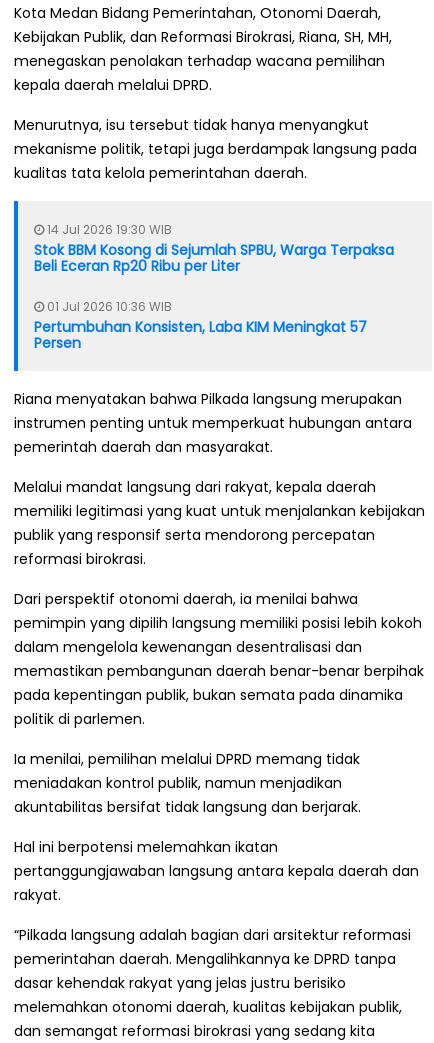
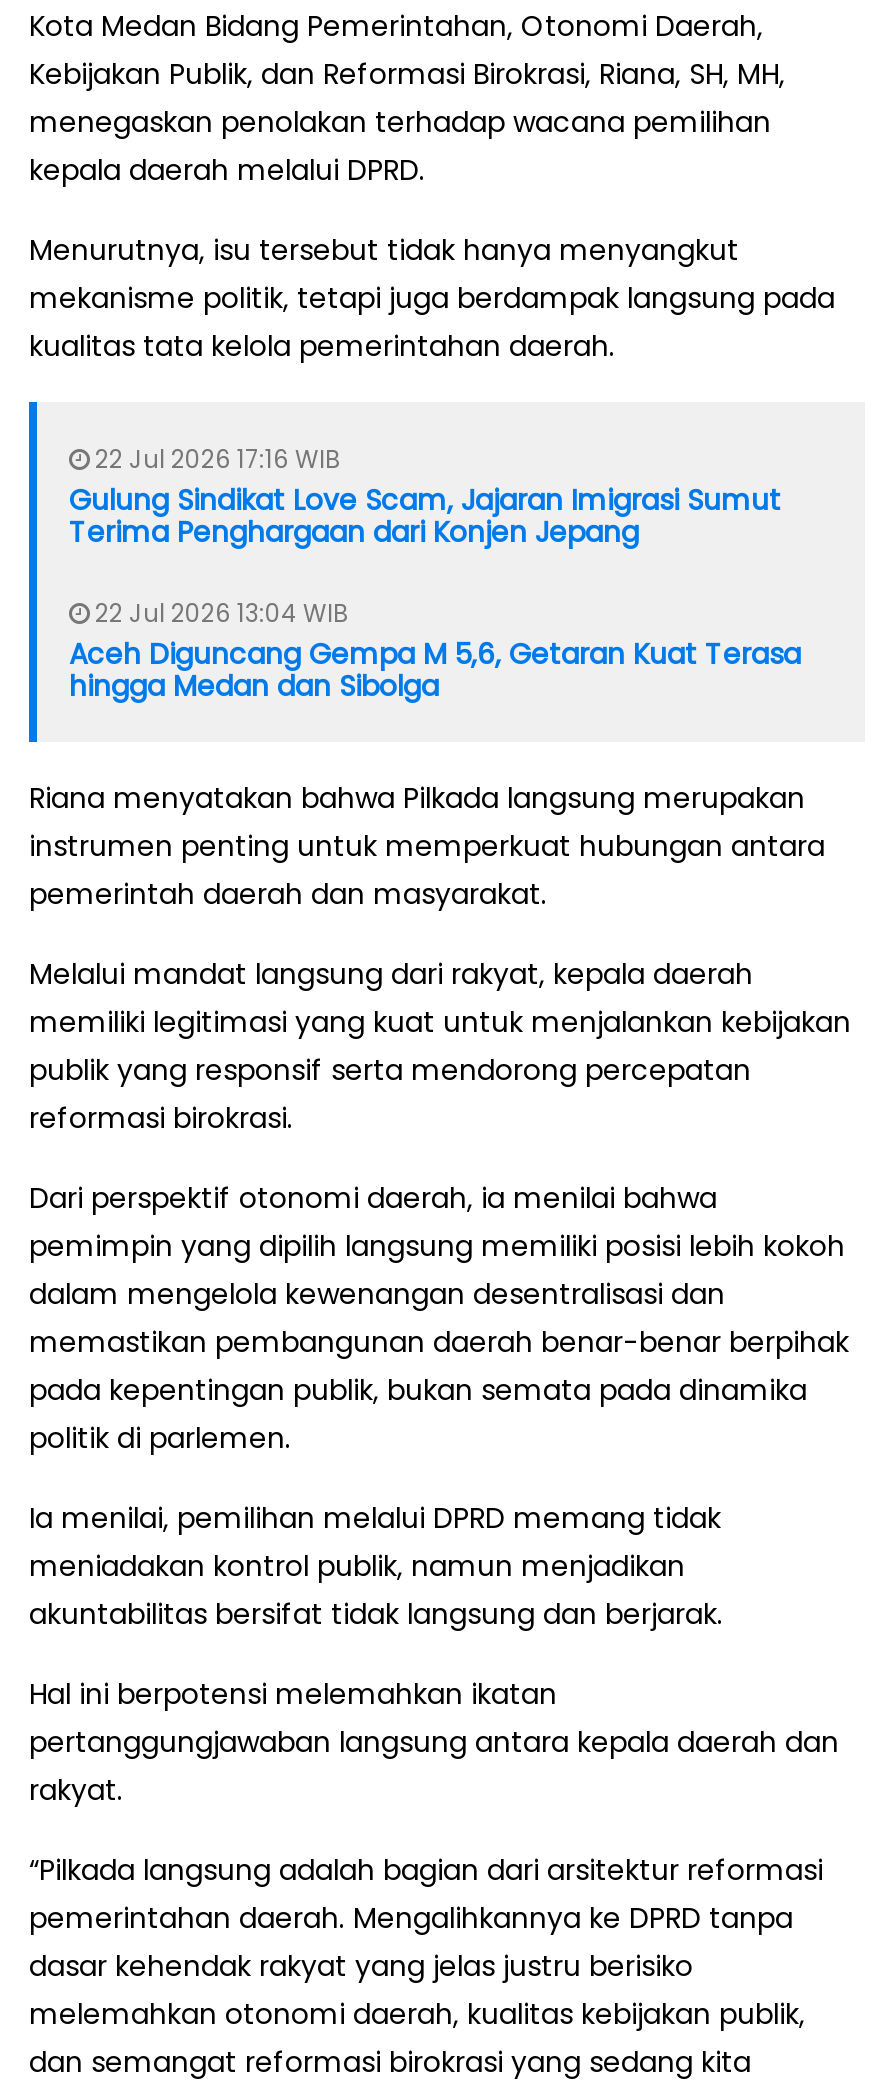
- 14 Jul 2026 19:30 WIB
- Stok BBM Kosong di Sejumlah SPBU, Warga Terpaksa
- Beli Eceran Rp20 Ribu per Liter
+ 22 Jul 2026 17:16 WIB
+ Gulung Sindikat Love Scam, Jajaran Imigrasi Sumut
+ Terima Penghargaan dari Konjen Jepang

- 01 Jul 2026 10:36 WIB
- Pertumbuhan Konsisten, Laba KIM Meningkat 57
- Persen
+ 22 Jul 2026 13:04 WIB
+ Aceh Diguncang Gempa M 5,6, Getaran Kuat Terasa
+ hingga Medan dan Sibolga
